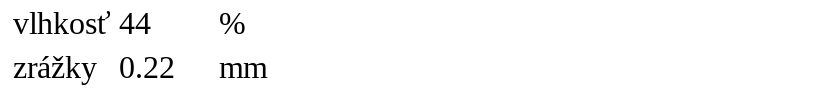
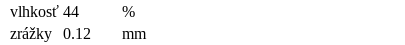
- zrážky 0.22 mm
+ zrážky 0.12 mm
